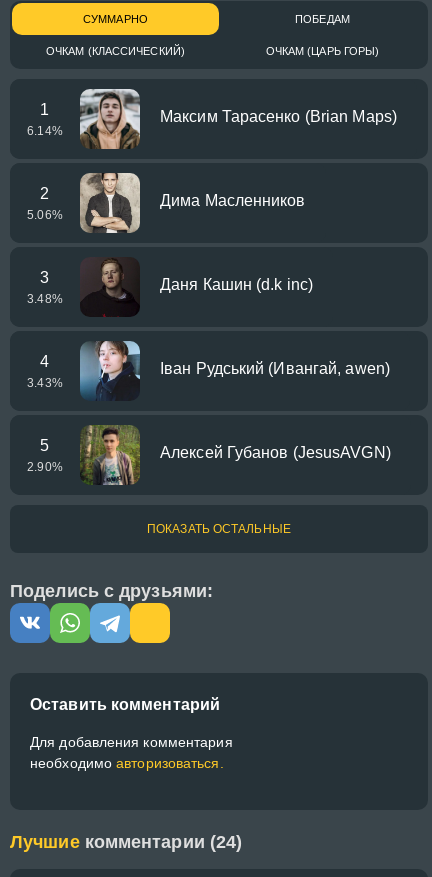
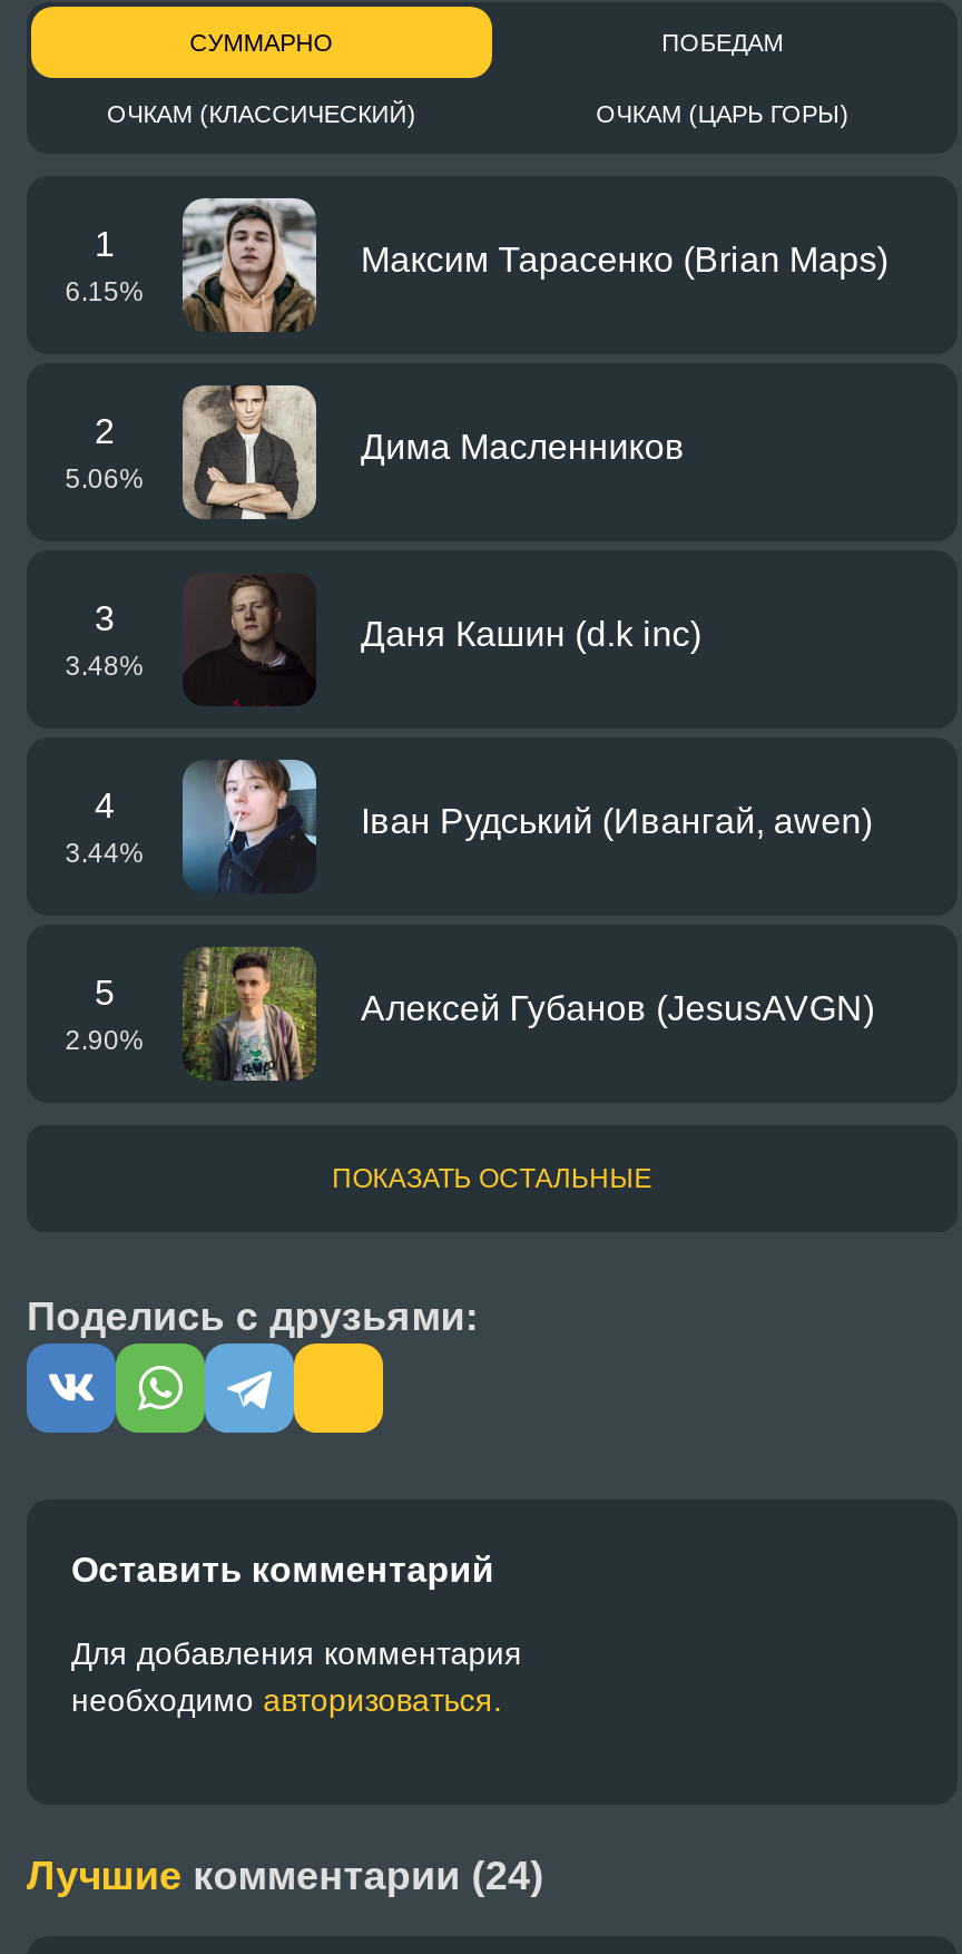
- 6.14%
+ 6.15%

- 3.43%
+ 3.44%
